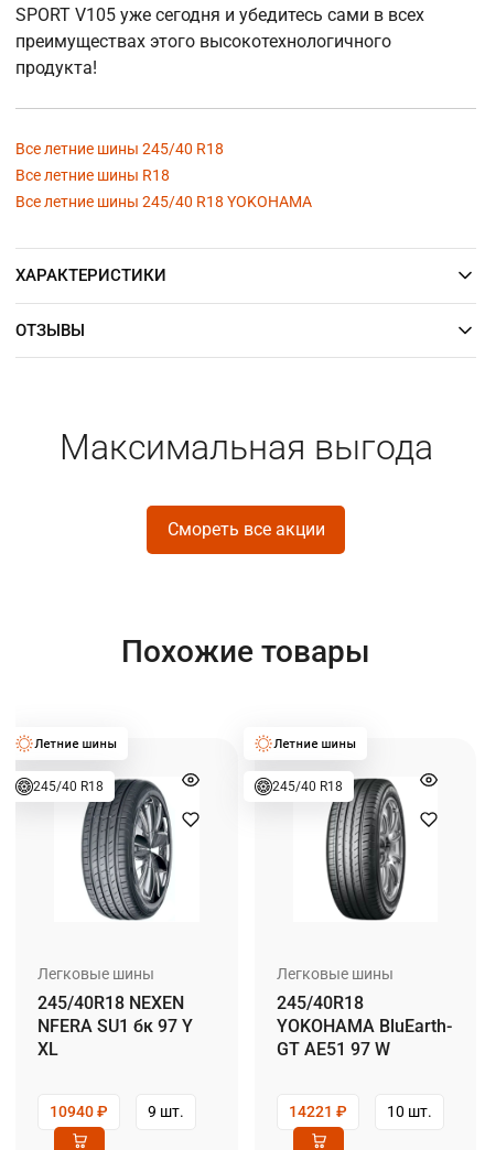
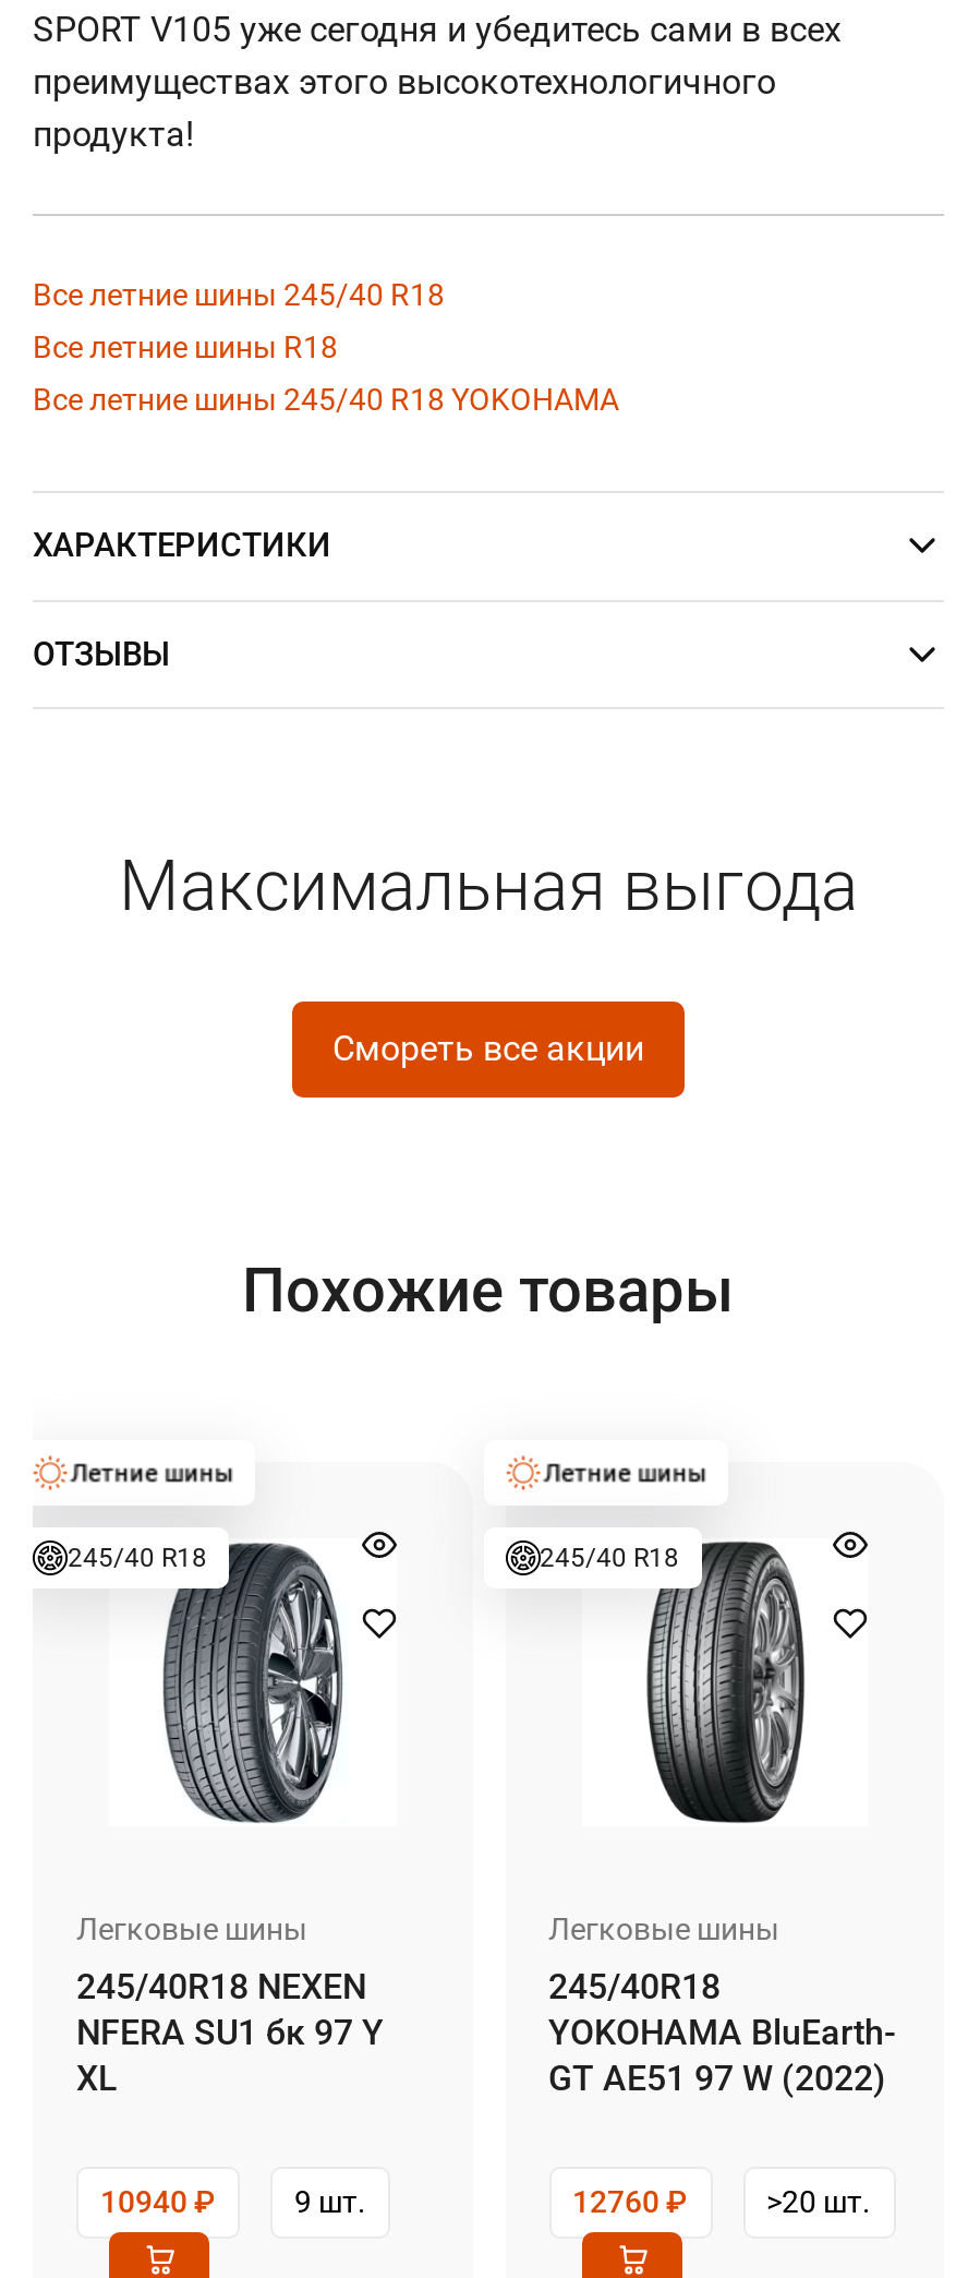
- GT AE51 97 W
+ GT AE51 97 W (2022)

- 14221 ₽
- 10 шт.
+ 12760 ₽
+ >20 шт.
